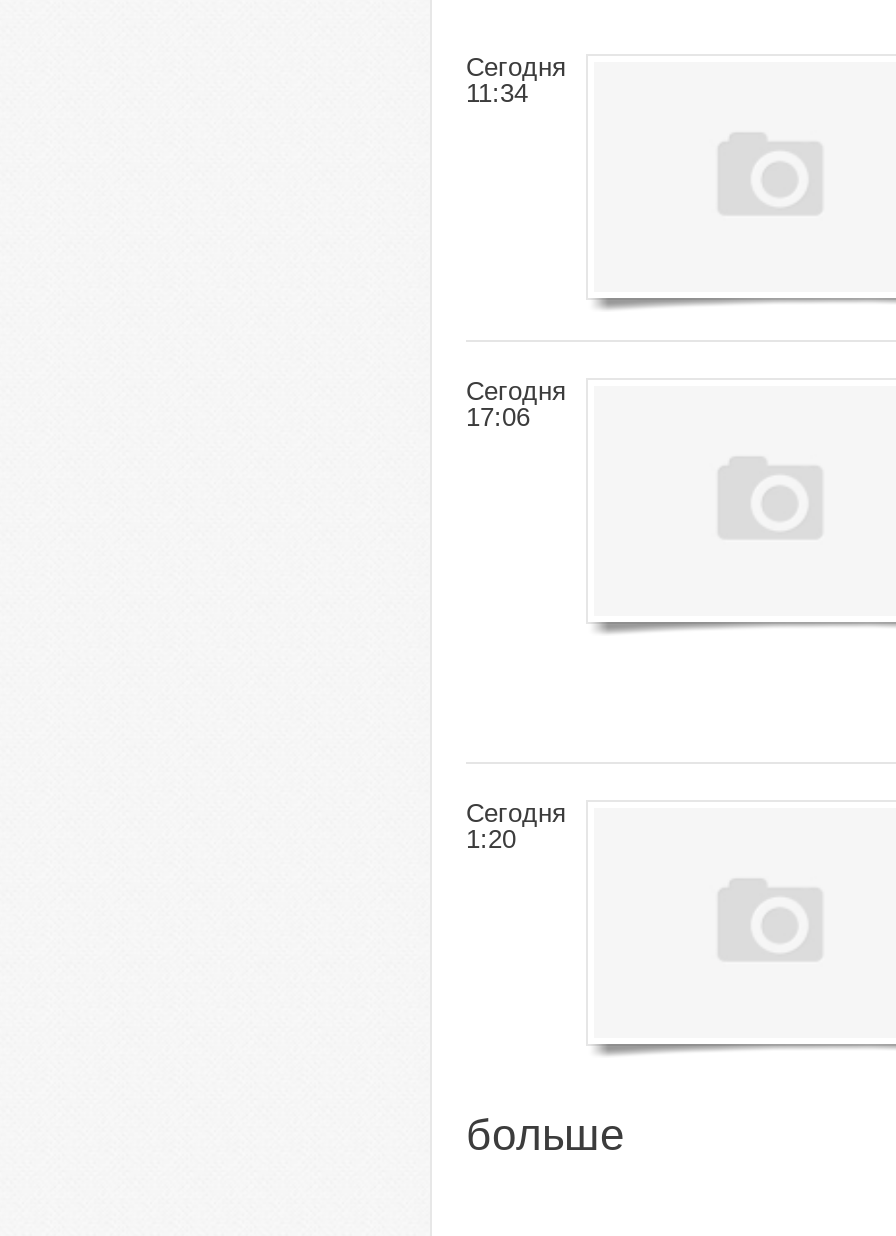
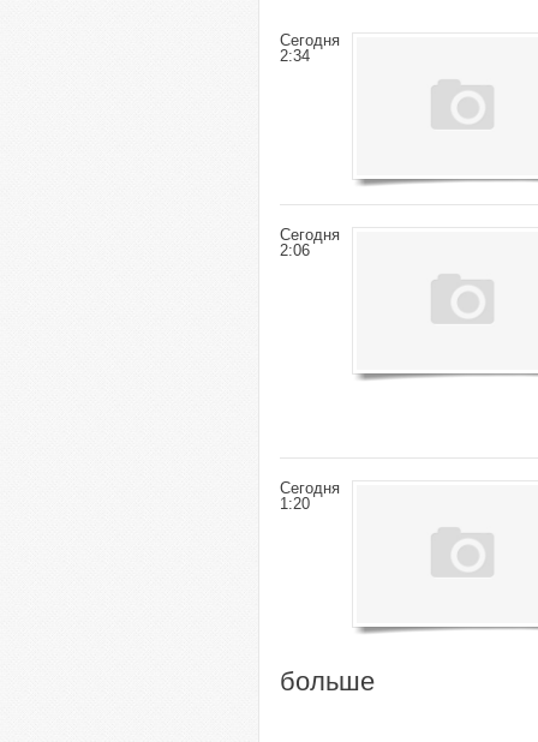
- 11:34
+ 2:34

- 17:06
+ 2:06
